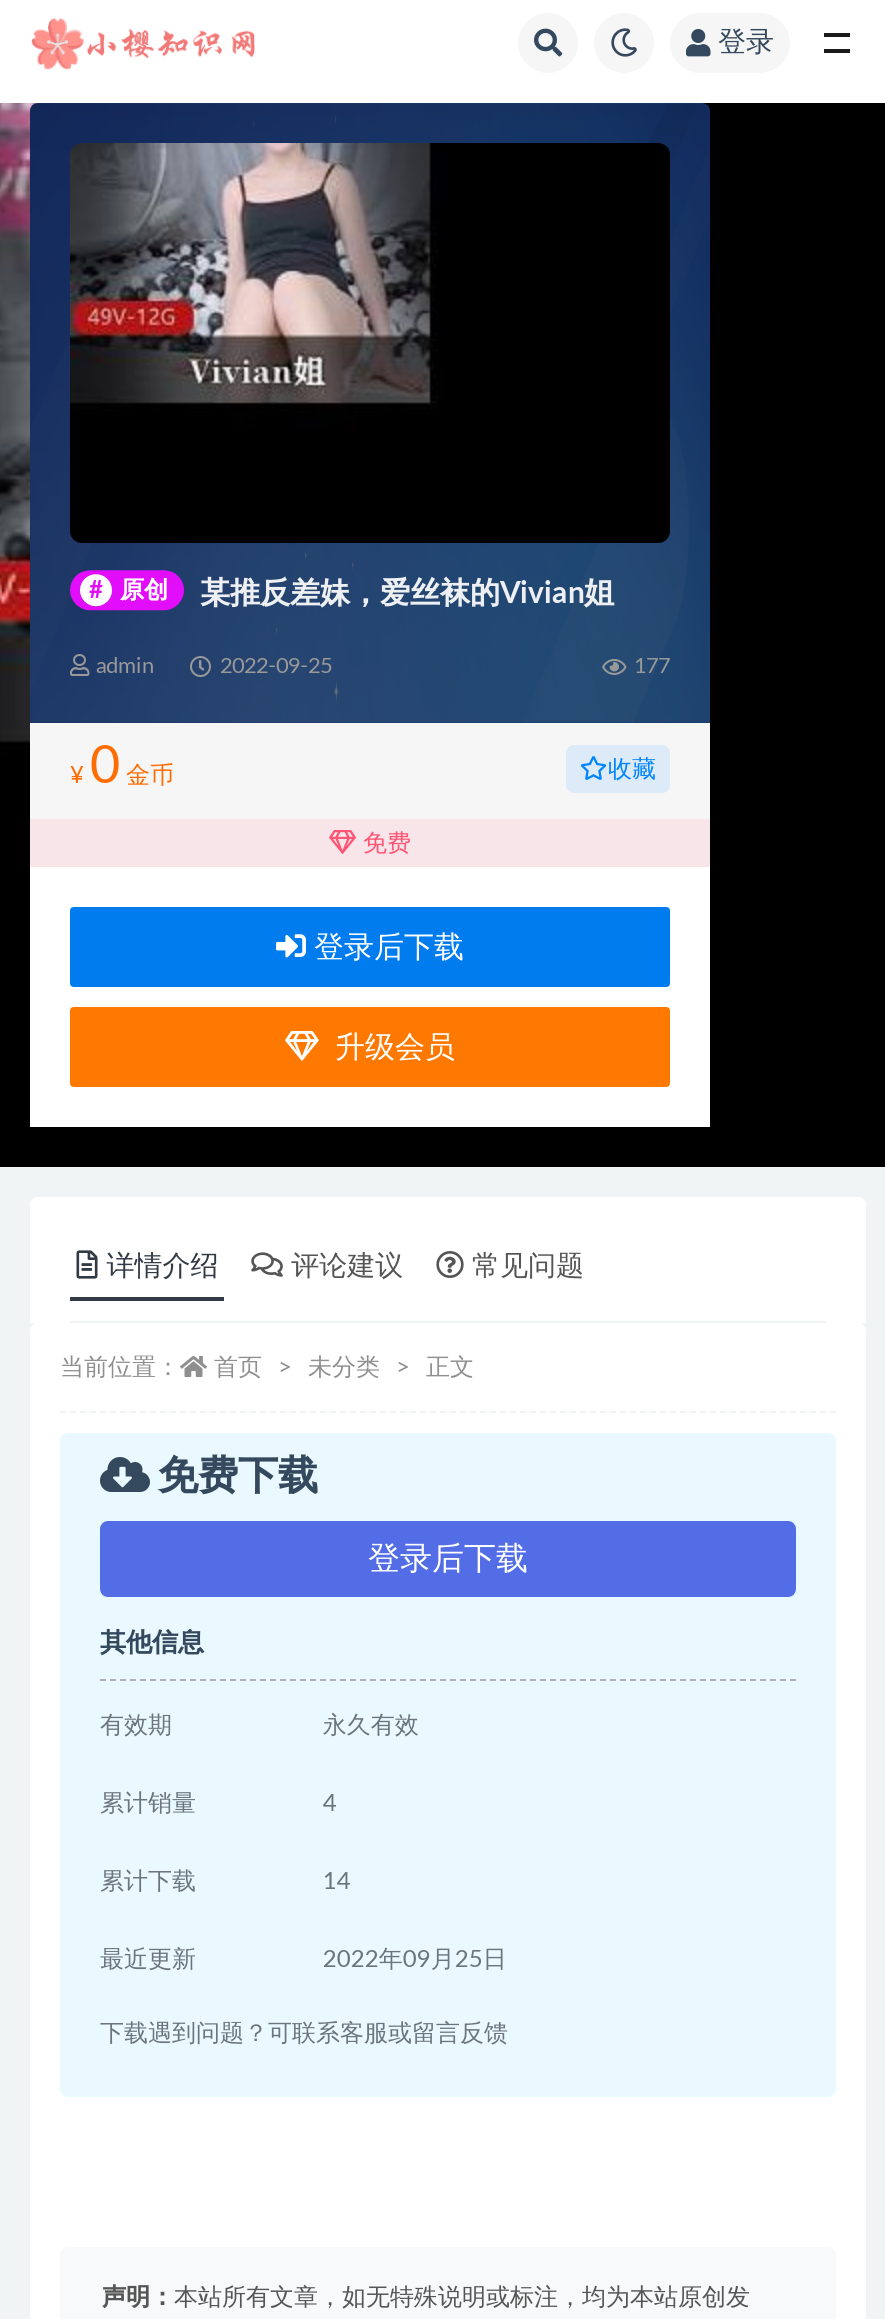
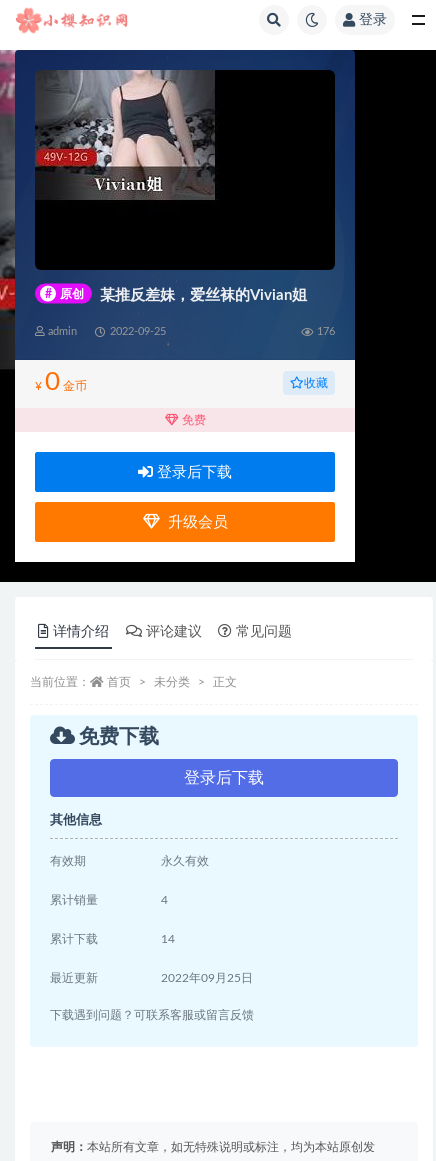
- 177
+ 176
